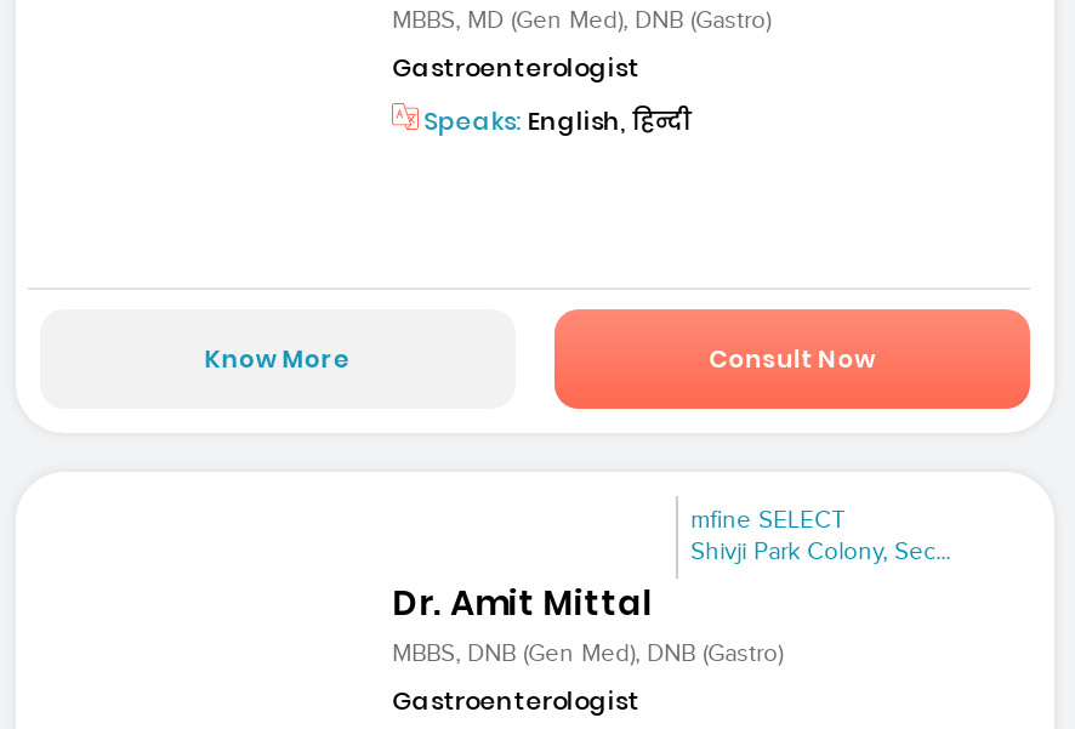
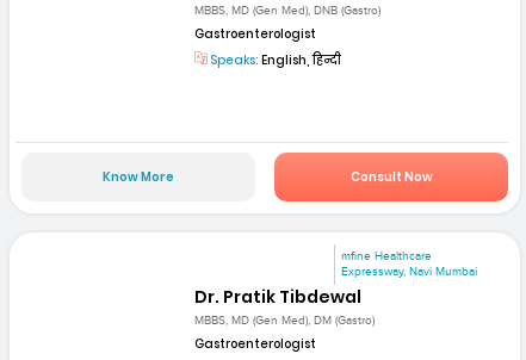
- mfine SELECT
- Shivji Park Colony, Sec...
- Dr. Amit Mittal
- MBBS, DNB (Gen Med), DNB (Gastro)
+ mfine Healthcare
+ Expressway, Navi Mumbai
+ Dr. Pratik Tibdewal
+ MBBS, MD (Gen Med), DM (Gastro)
